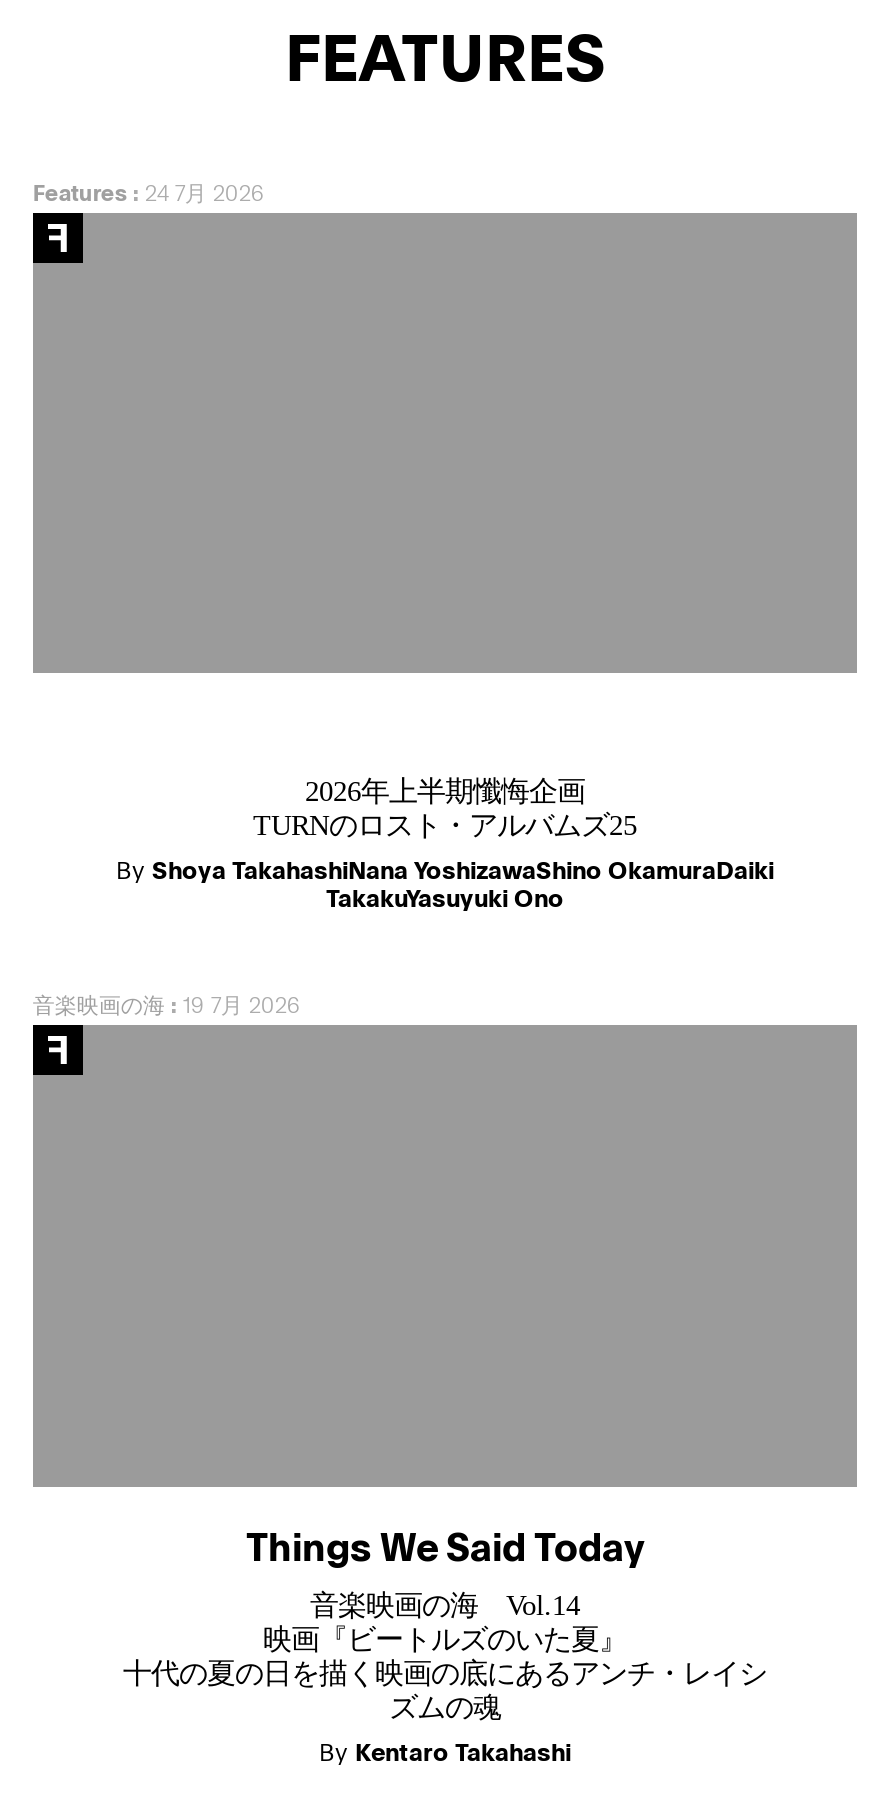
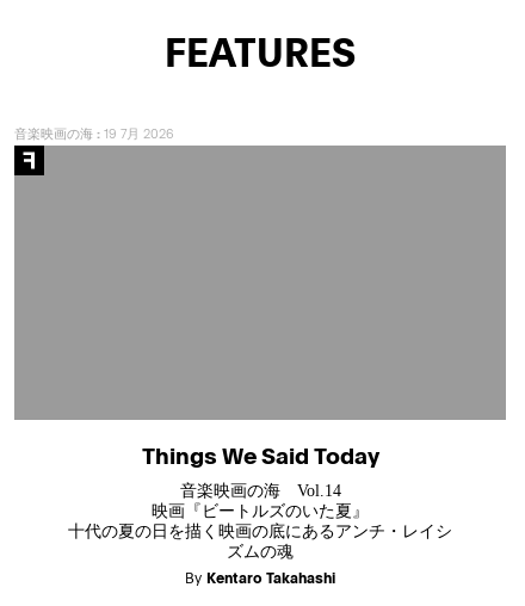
- Features: 24 7月 2026

- 2026年上半期懺悔企画
- TURNのロスト・アルバムズ25
- By Shoya TakahashiNana YoshizawaShino OkamuraDaiki
- TakakuYasuyuki Ono
